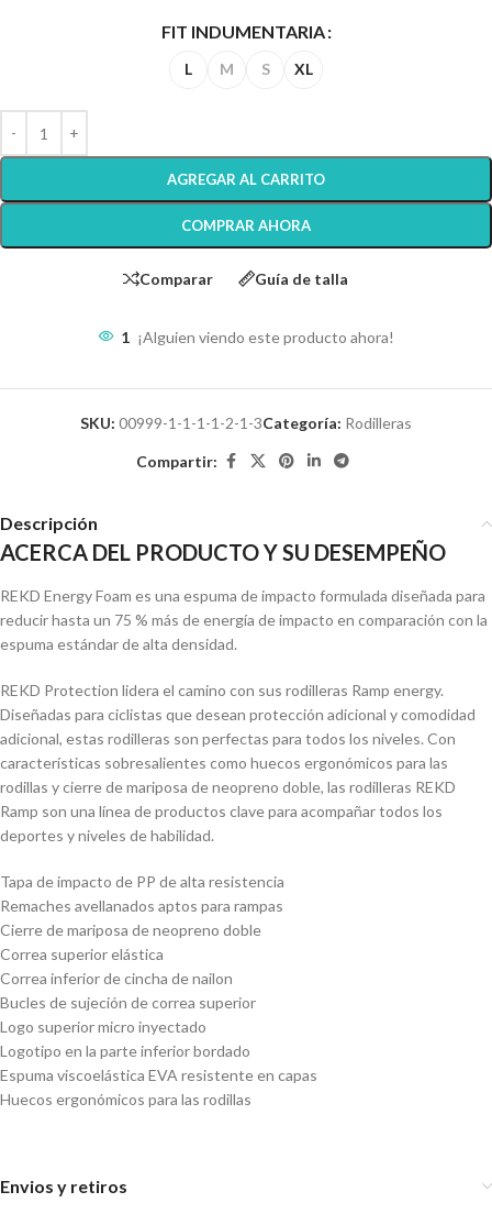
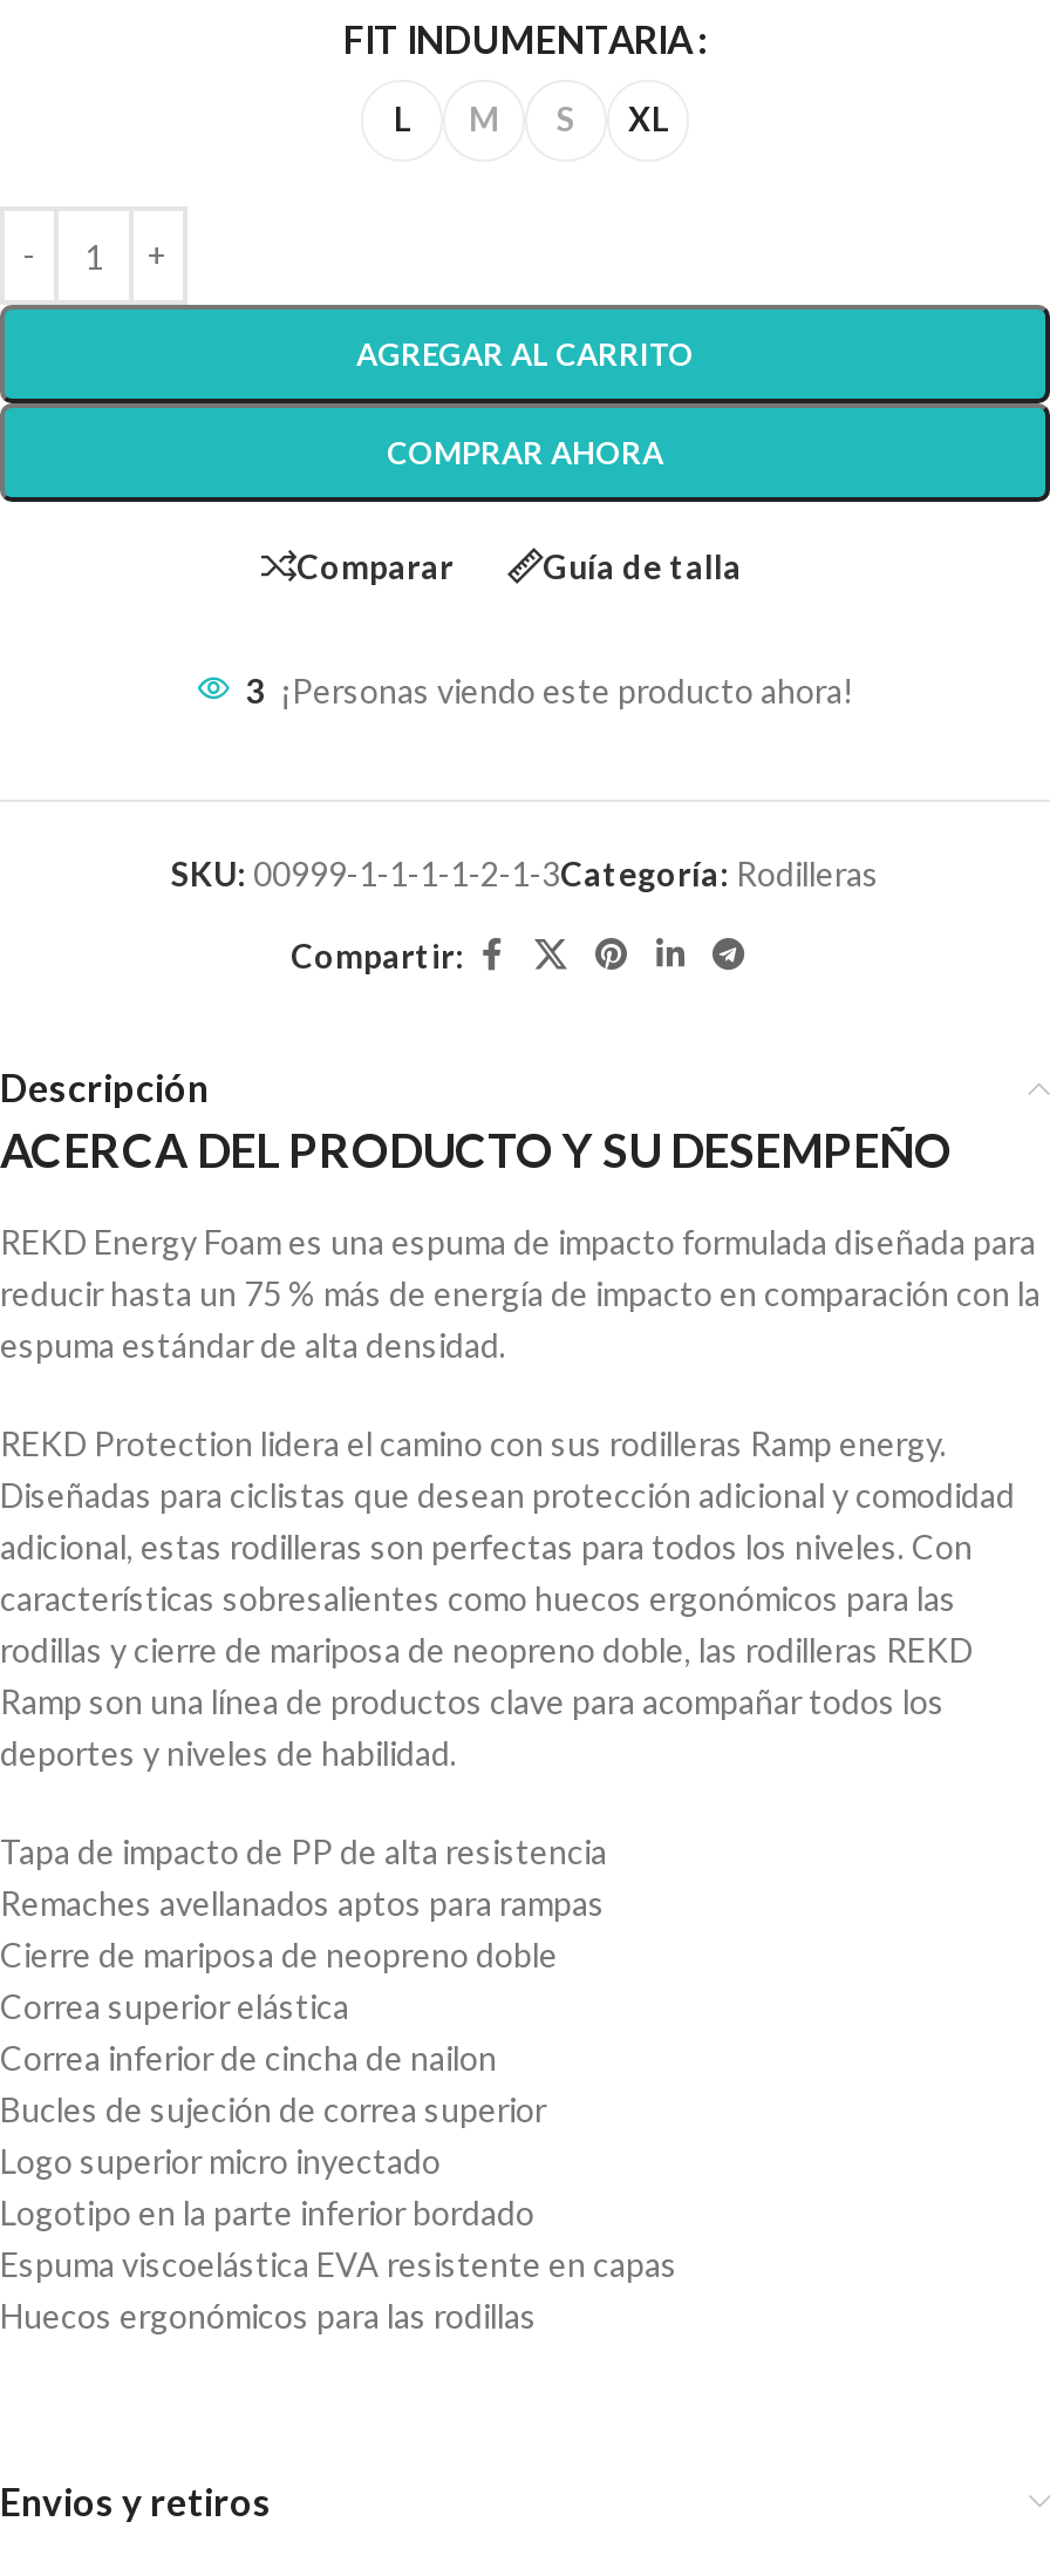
- 1 ¡Alguien viendo este producto ahora!
+ 3 ¡Personas viendo este producto ahora!
